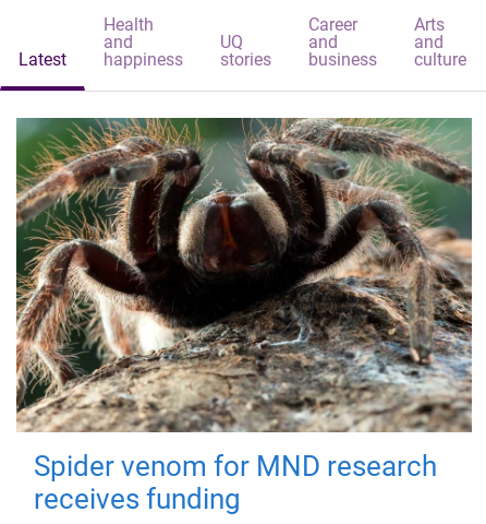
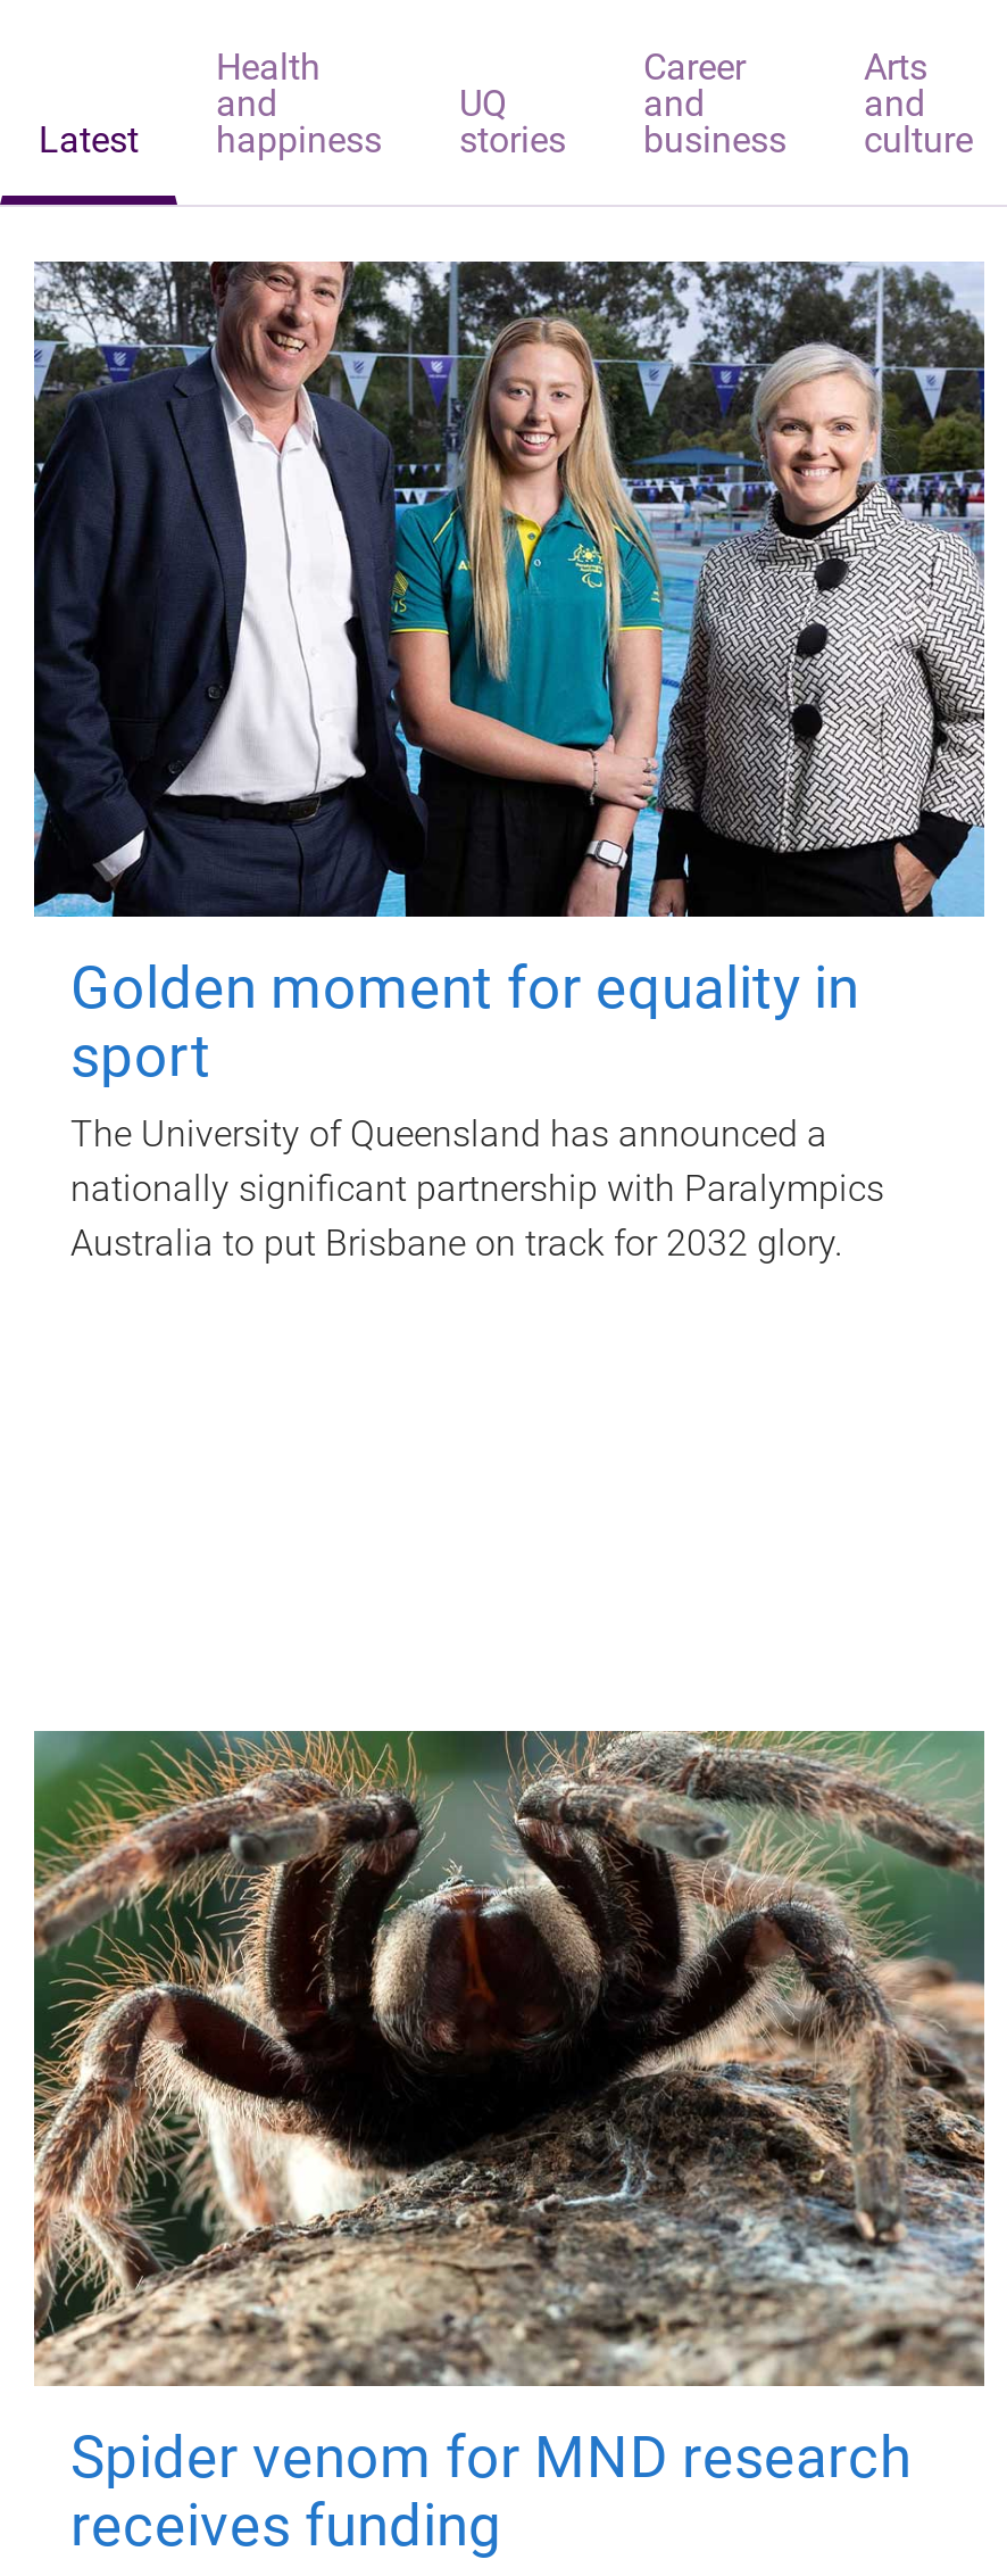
+ [image]
+ Golden moment for equality in
+ sport
+ The University of Queensland has announced a
+ nationally significant partnership with Paralympics
+ Australia to put Brisbane on track for 2032 glory.
